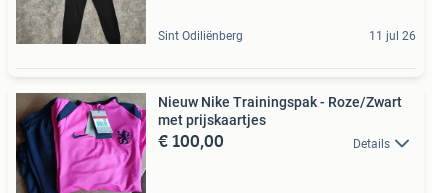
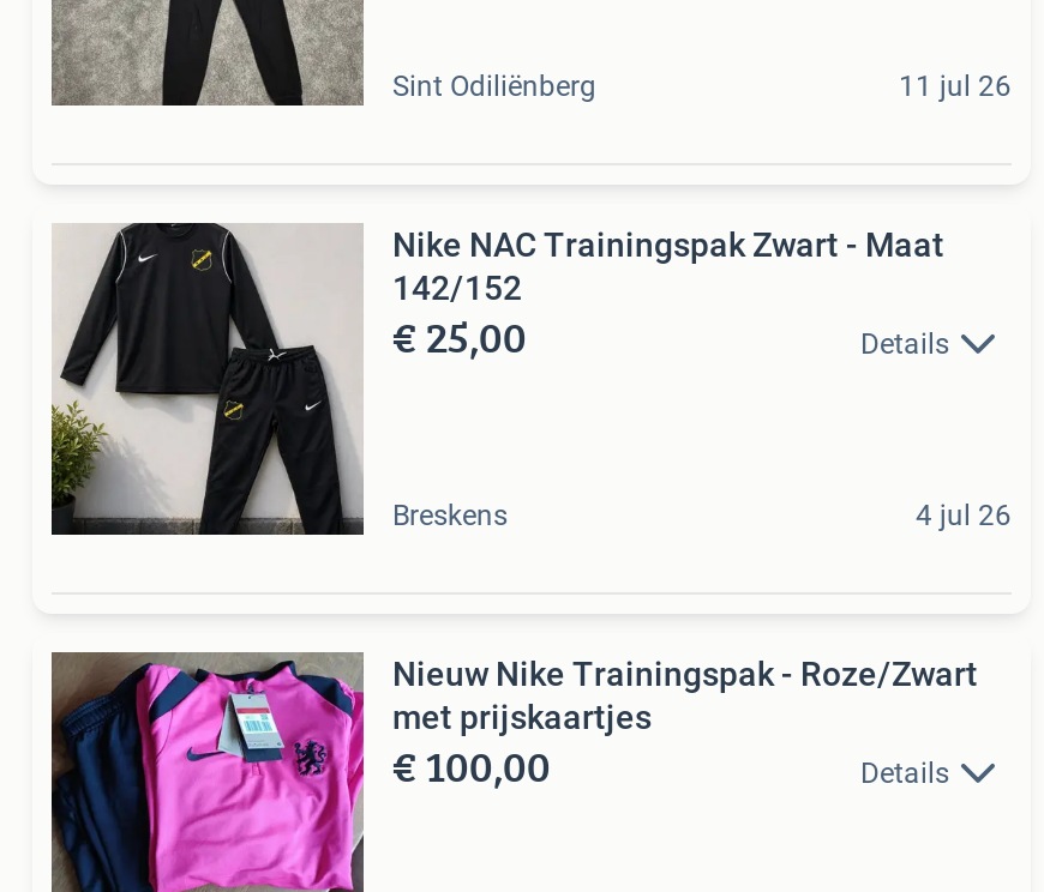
+ [image]
+ Nike NAC Trainingspak Zwart - Maat
+ 142/152
+ € 25,00
+ Details

+ Breskens
+ 4 jul 26
